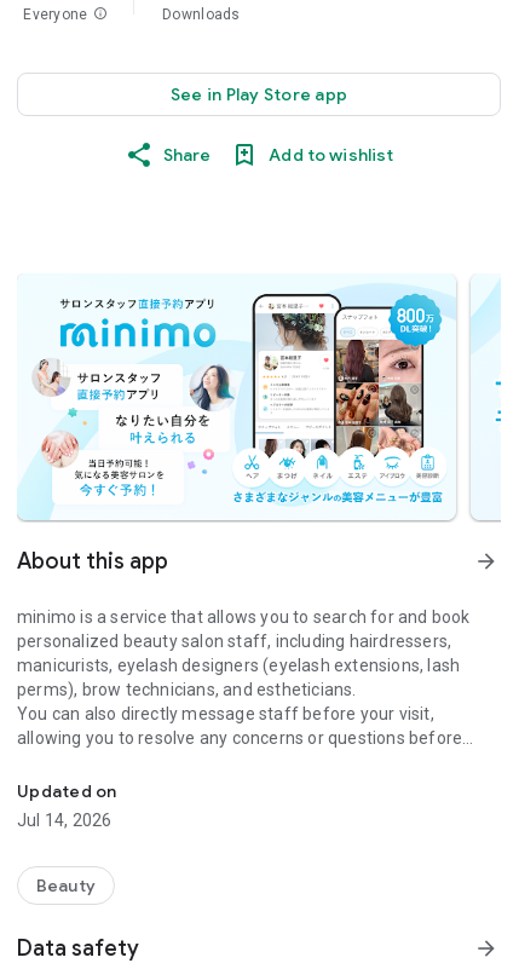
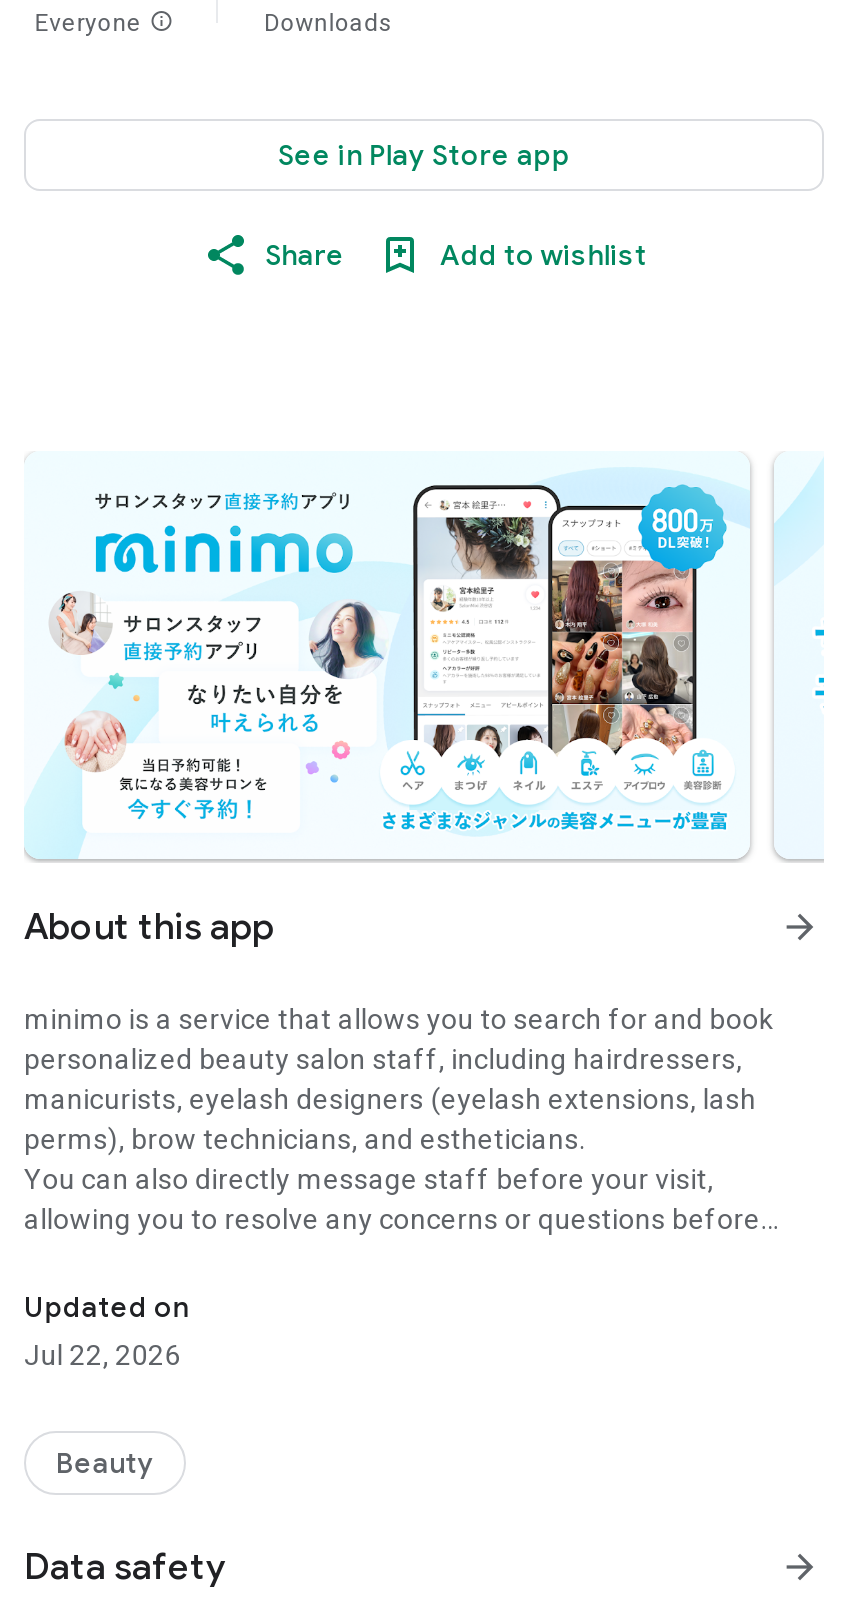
- Jul 14, 2026
+ Jul 22, 2026
